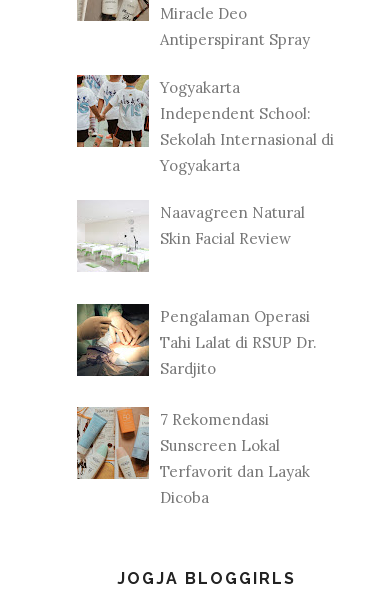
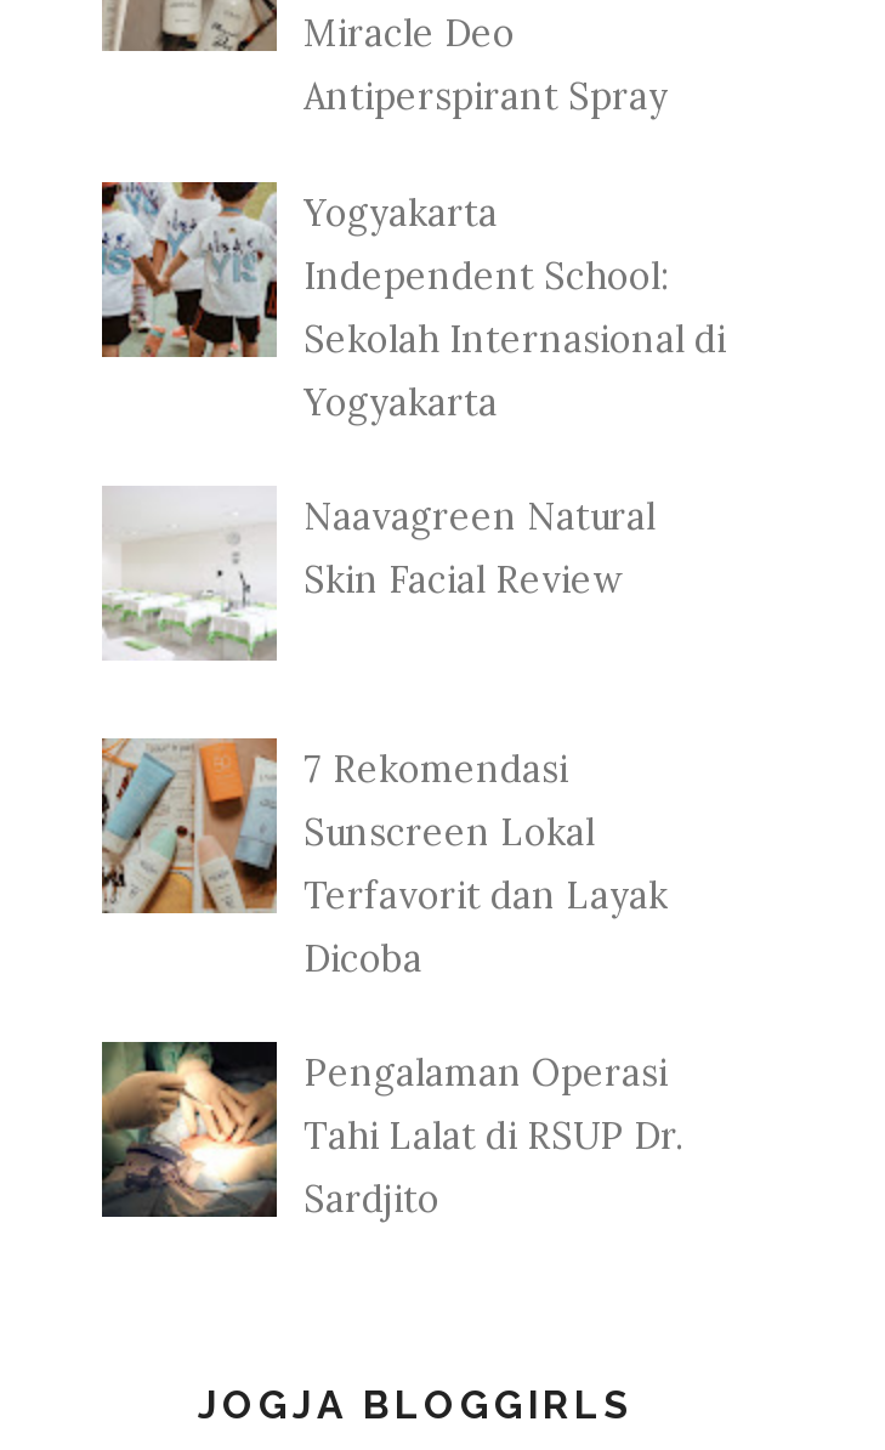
moved down: [image] | Pengalaman Operasi | Tahi Lalat di RSUP Dr. | Sardjito

moved up: [image] | 7 Rekomendasi | Sunscreen Lokal | Terfavorit dan Layak | Dicoba
